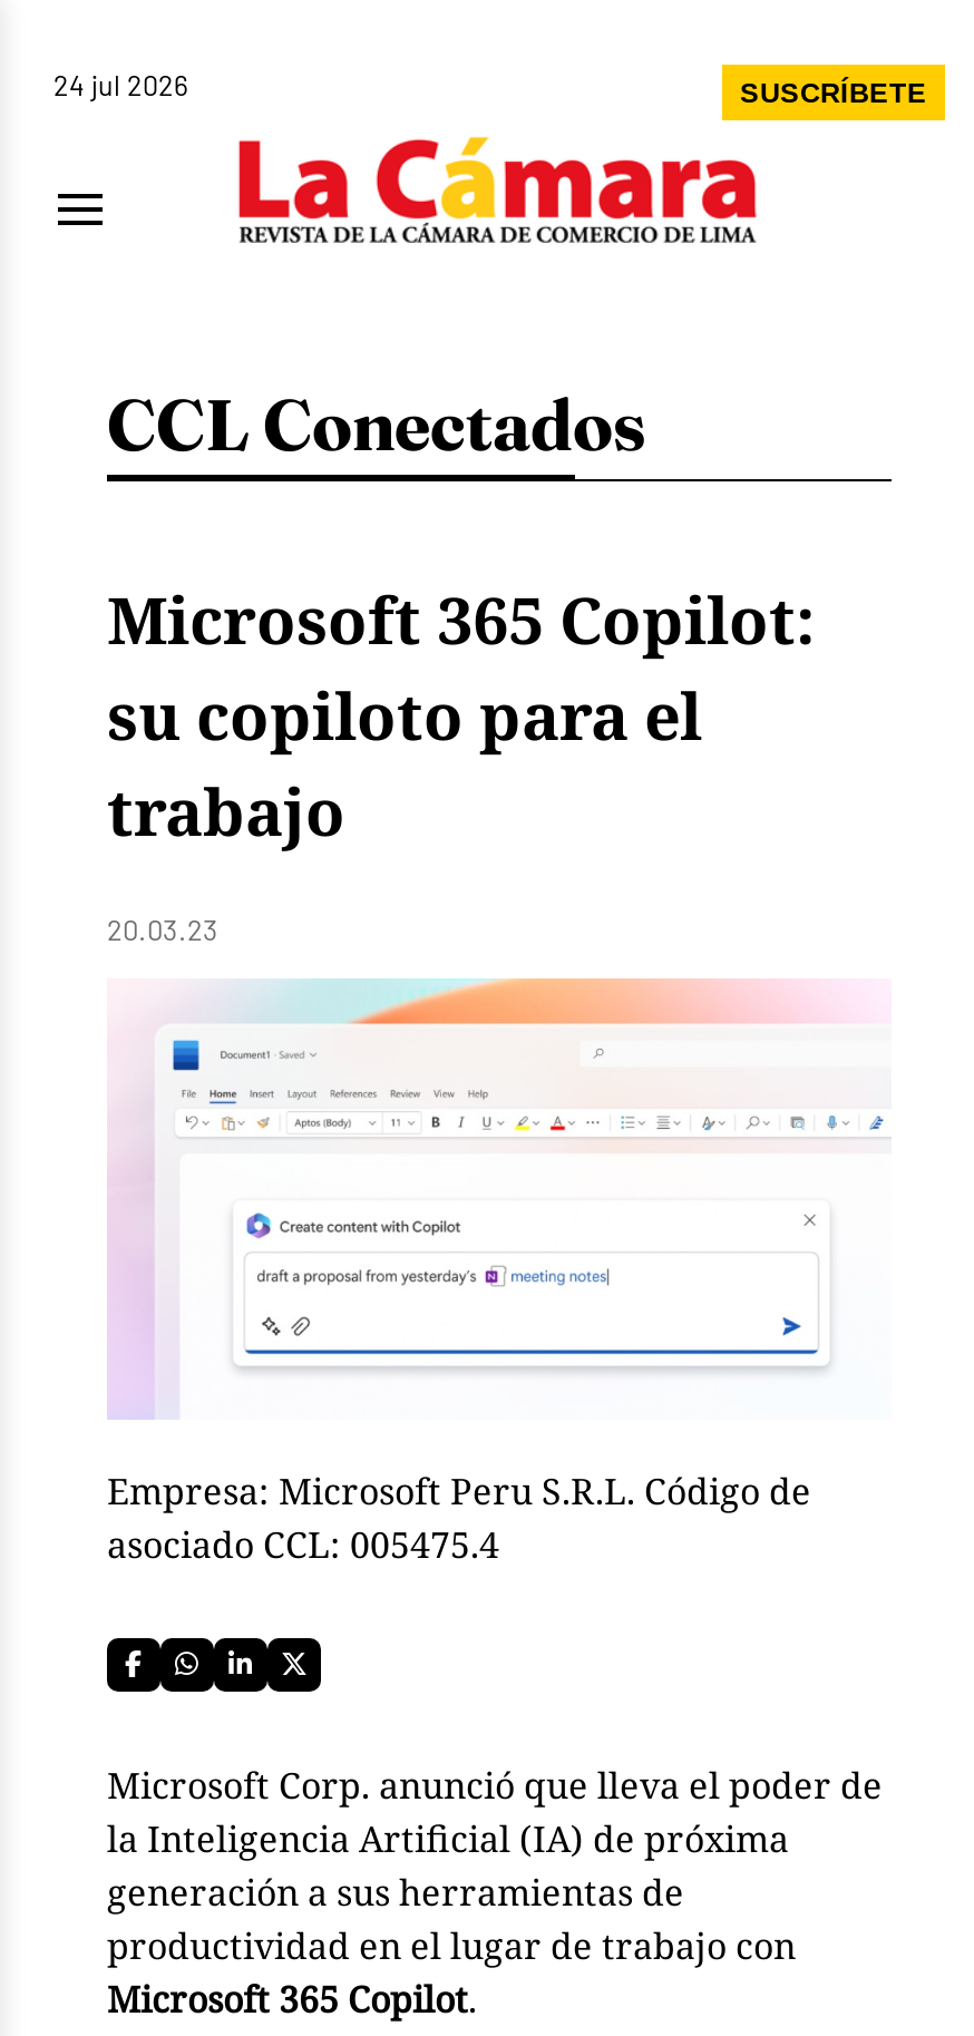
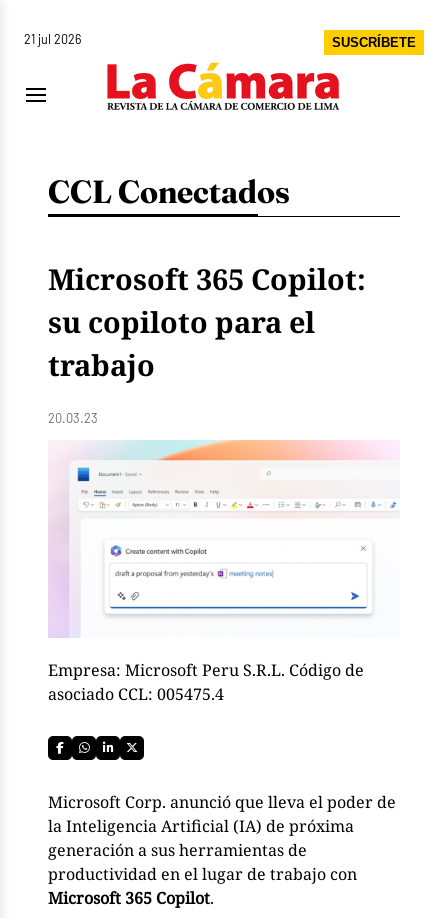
- 24 jul 2026
+ 21 jul 2026
